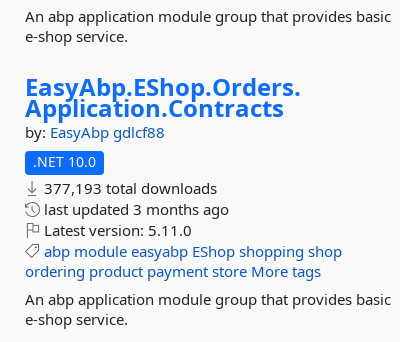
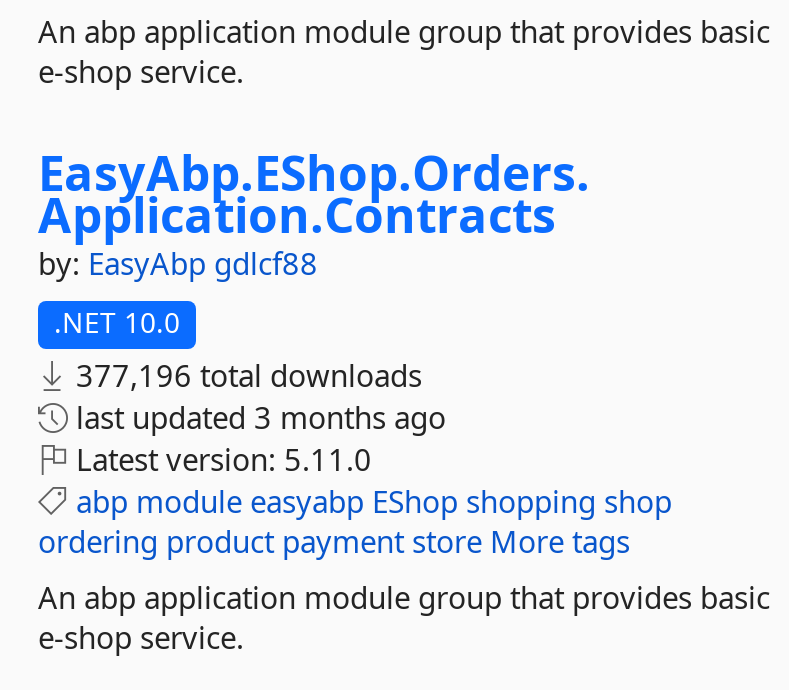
- 377,193 total downloads
+ 377,196 total downloads
